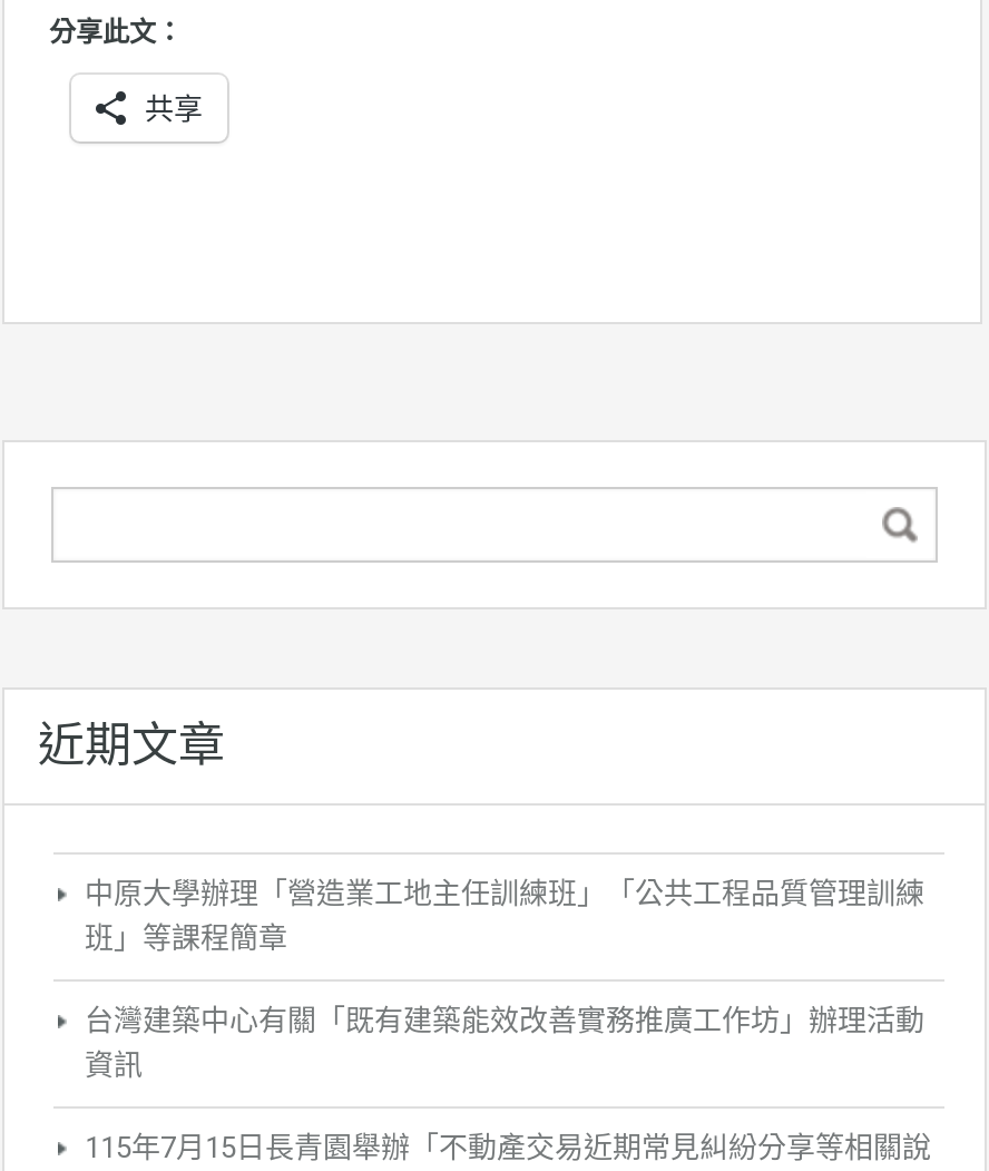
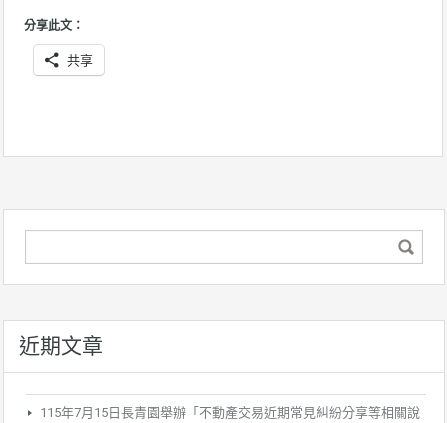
- 中原大學辦理「營造業工地主任訓練班」「公共工程品質管理訓練
- 班」等課程簡章
- 台灣建築中心有關「既有建築能效改善實務推廣工作坊」辦理活動
- 資訊
